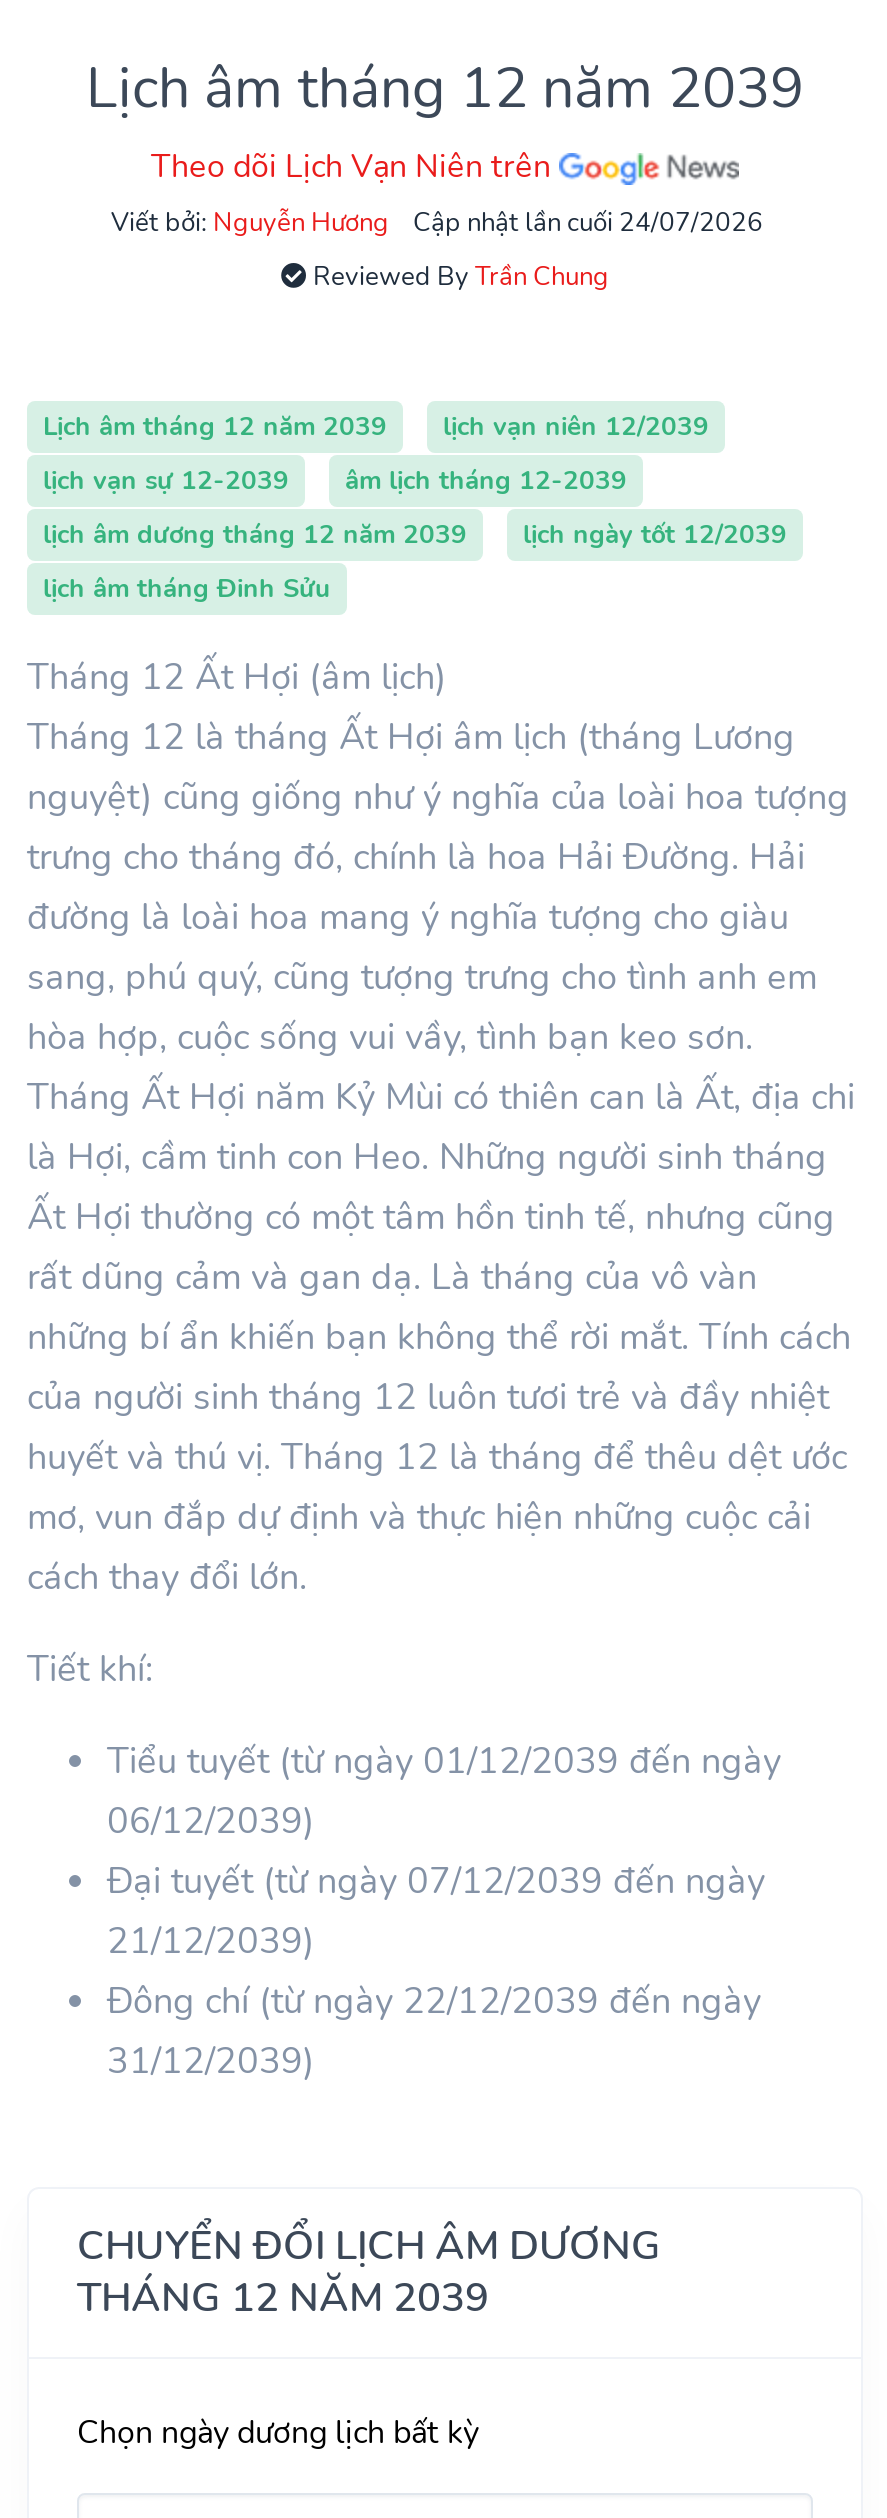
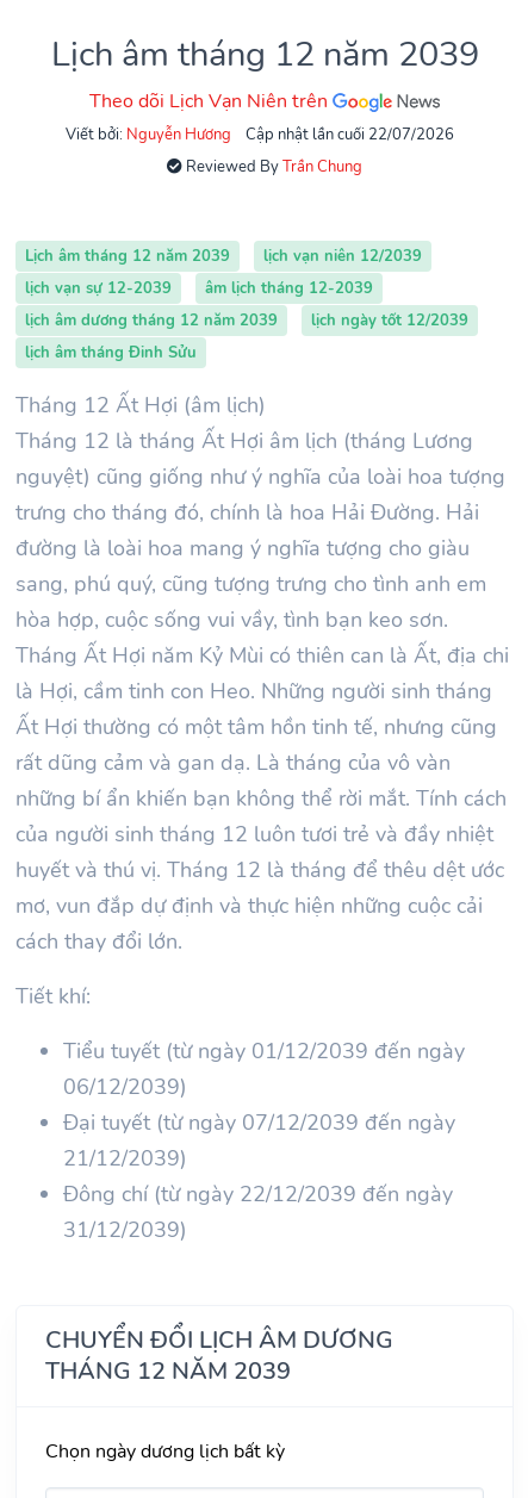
- Cập nhật lần cuối 24/07/2026
+ Cập nhật lần cuối 22/07/2026
